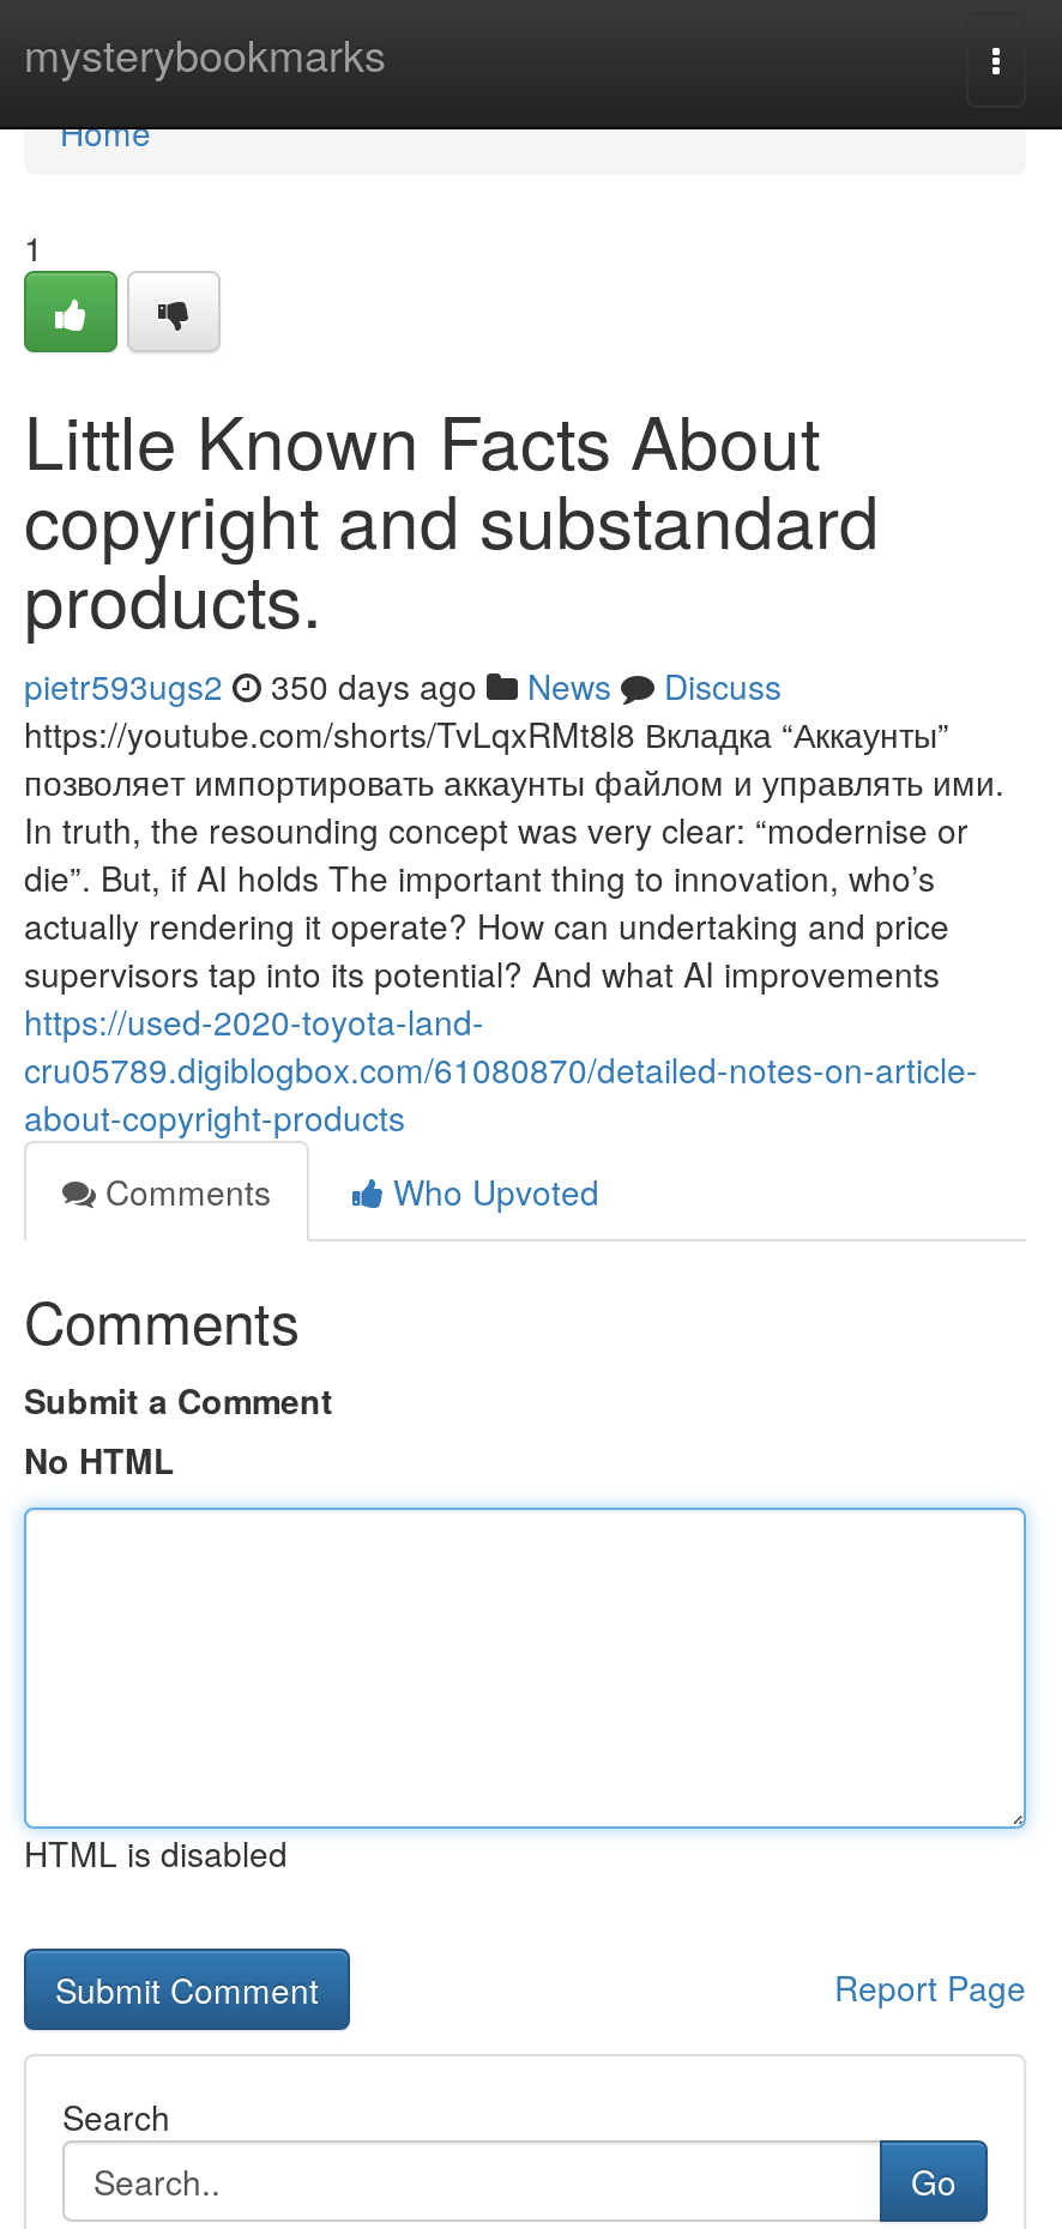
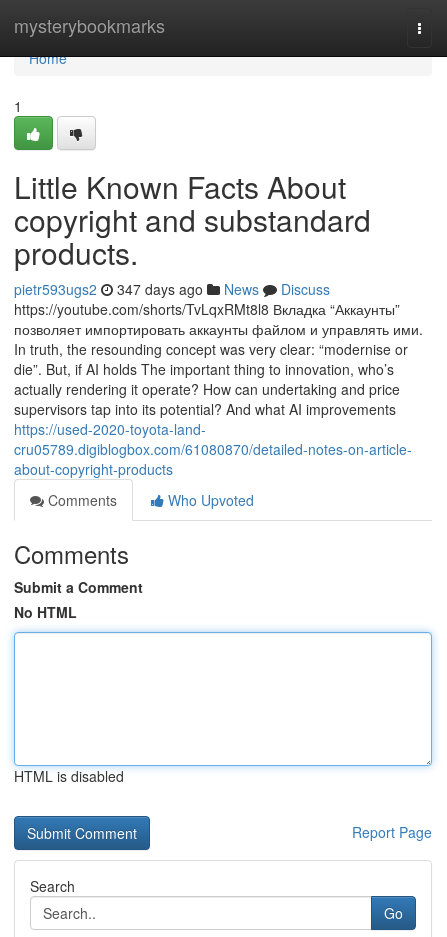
- pietr593ugs2 350 days ago News Discuss
+ pietr593ugs2 347 days ago News Discuss
